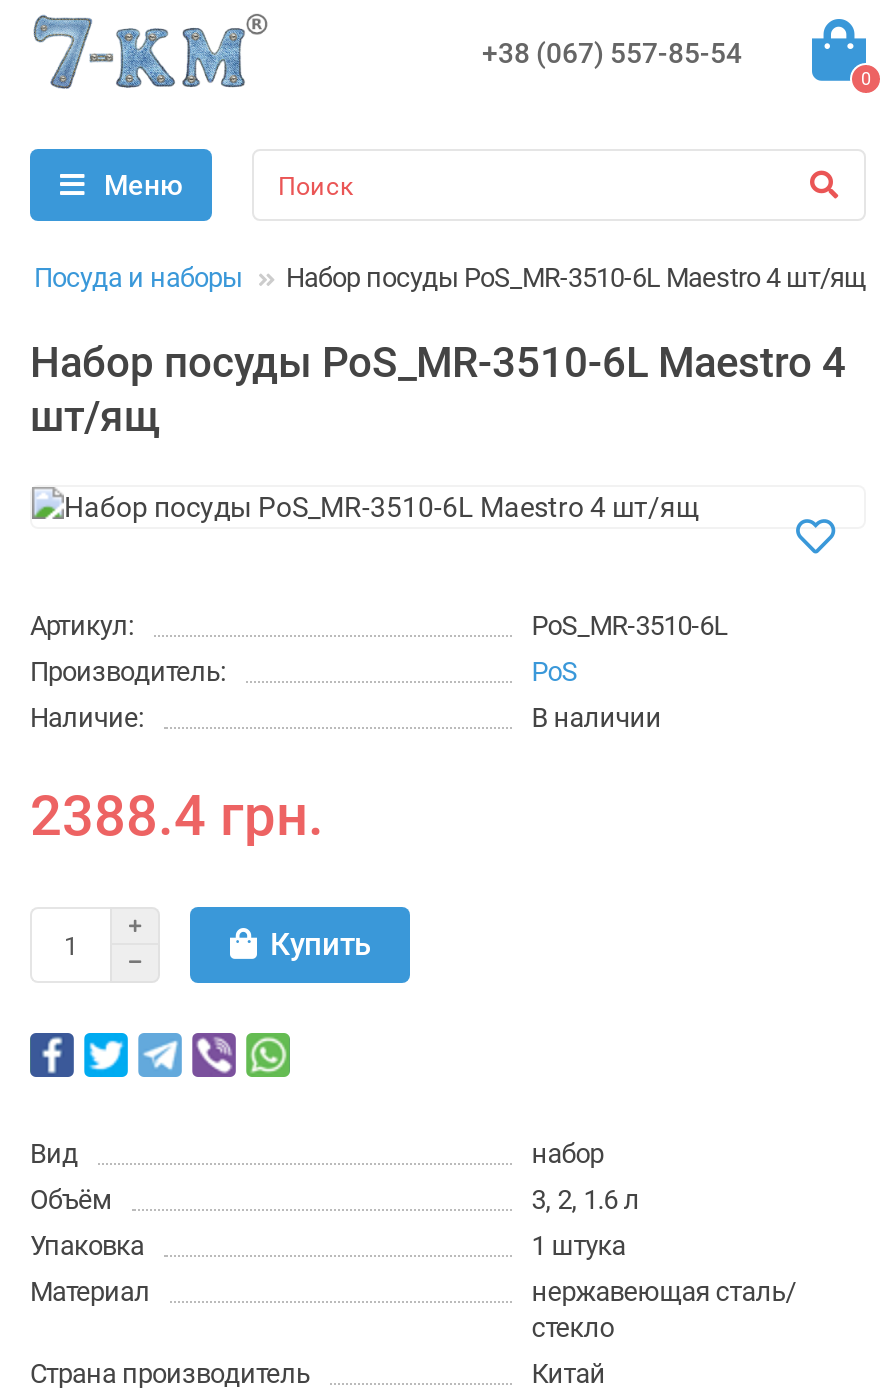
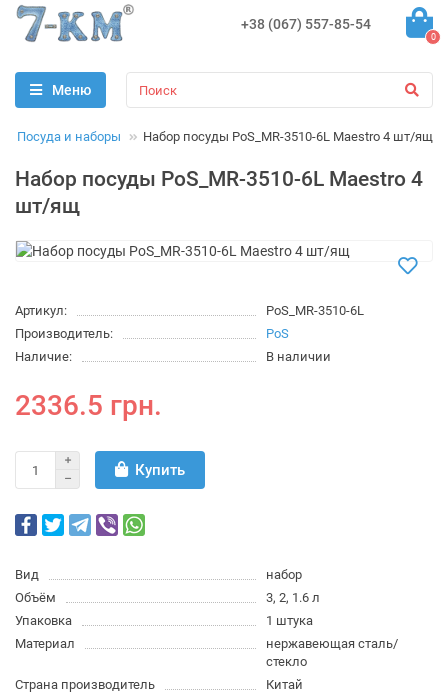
- 2388.4 грн.
+ 2336.5 грн.
